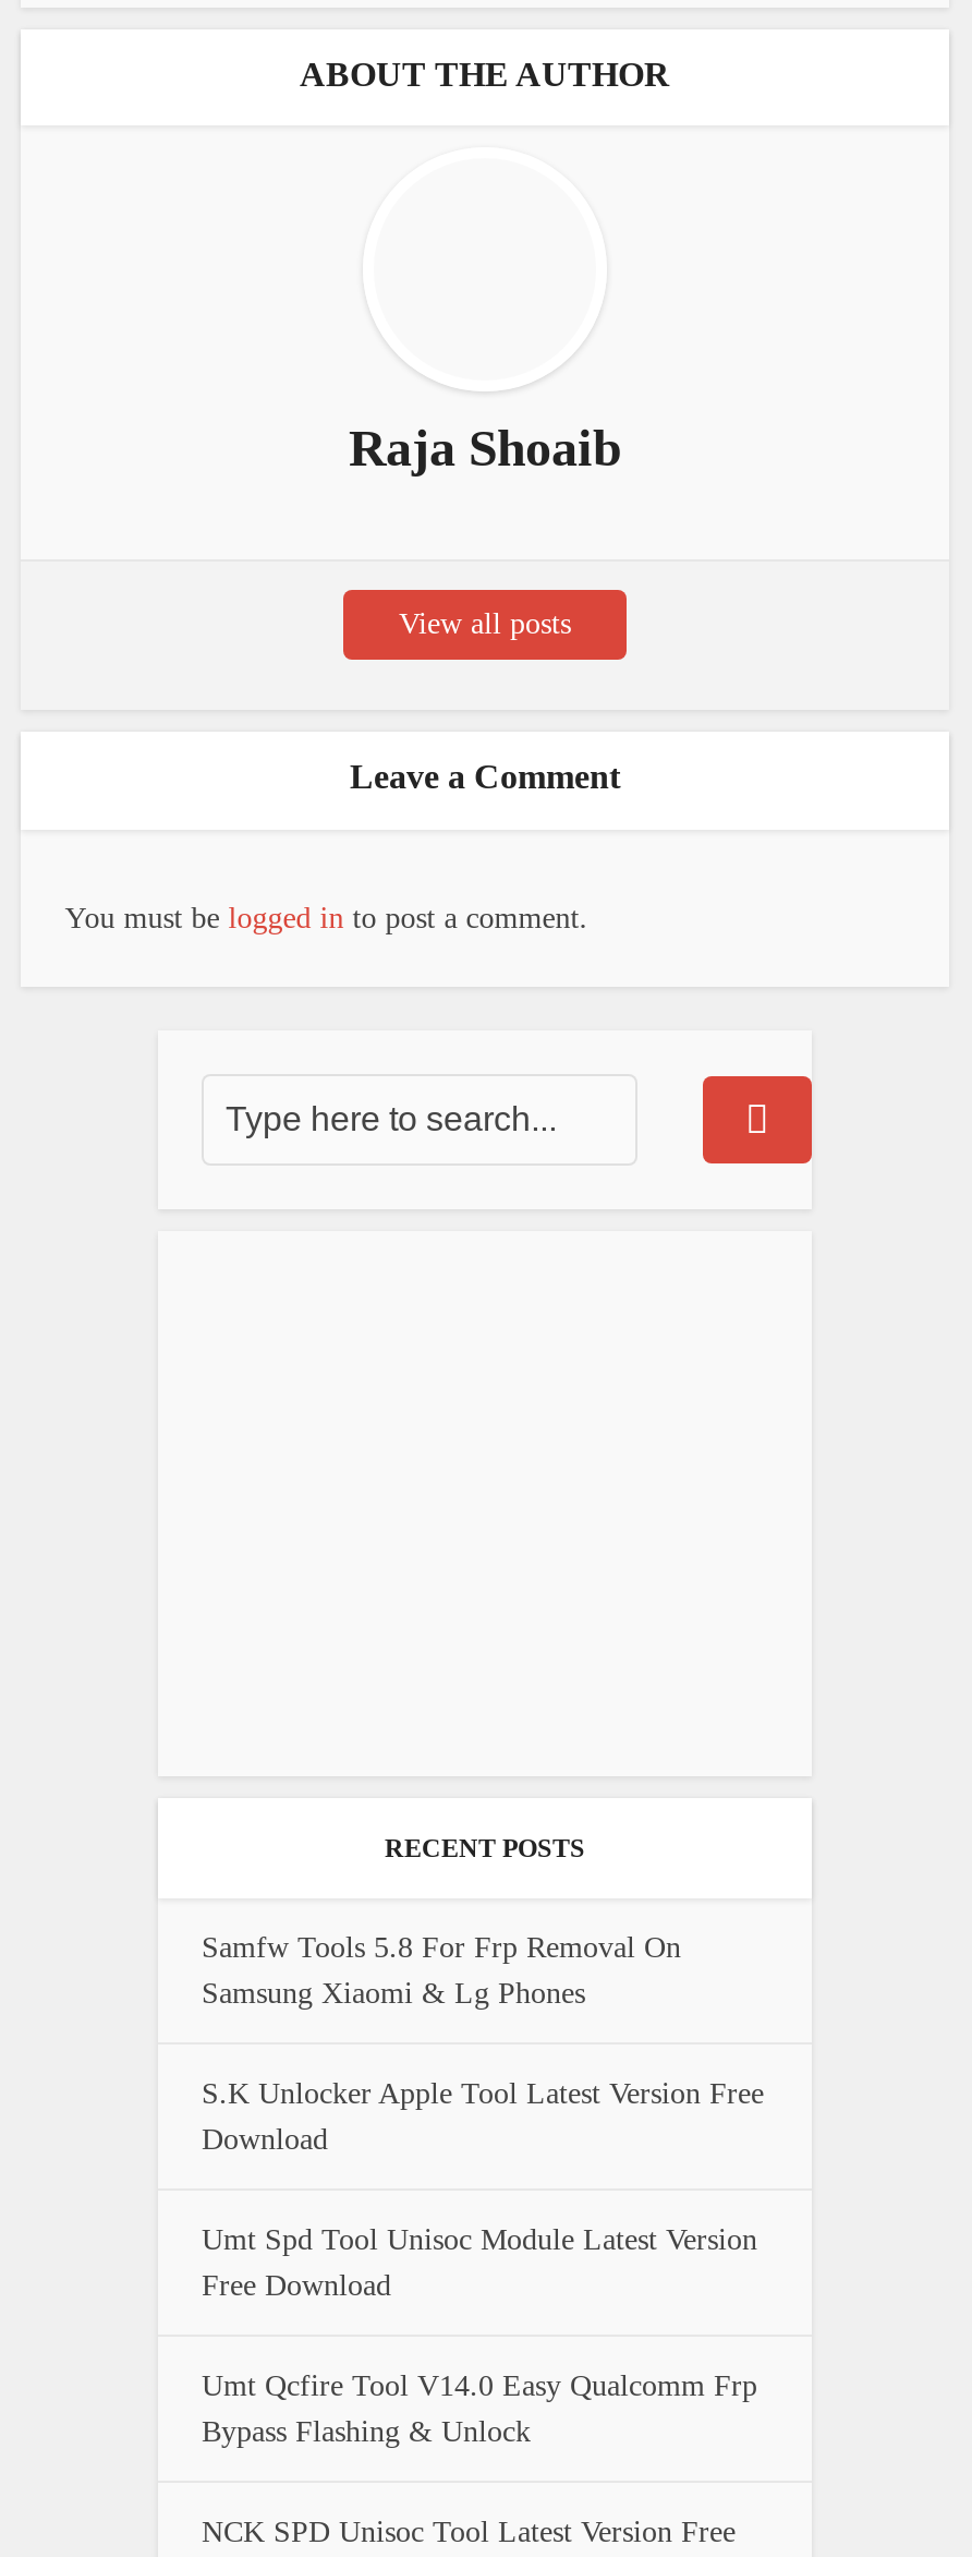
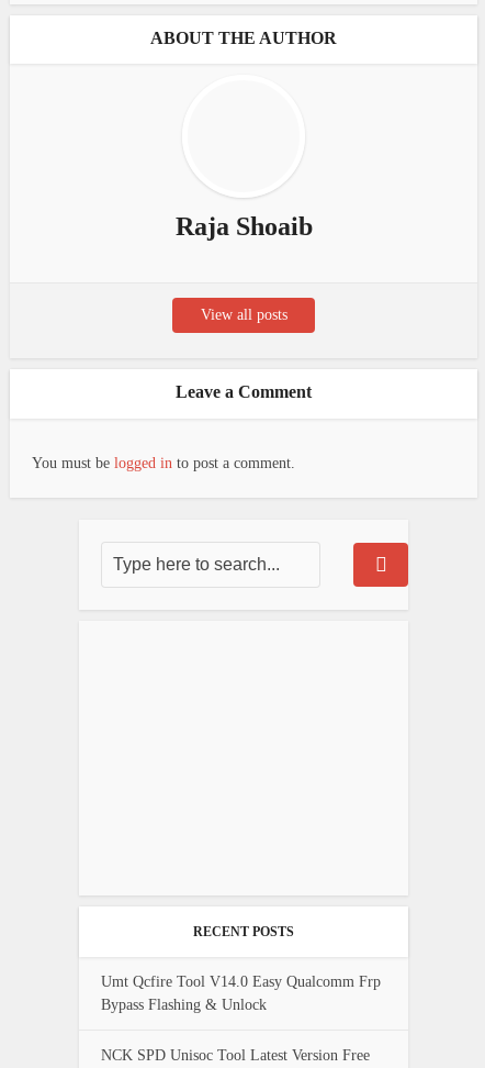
- Samfw Tools 5.8 For Frp Removal On
- Samsung Xiaomi & Lg Phones
- S.K Unlocker Apple Tool Latest Version Free
- Download
- Umt Spd Tool Unisoc Module Latest Version
- Free Download
